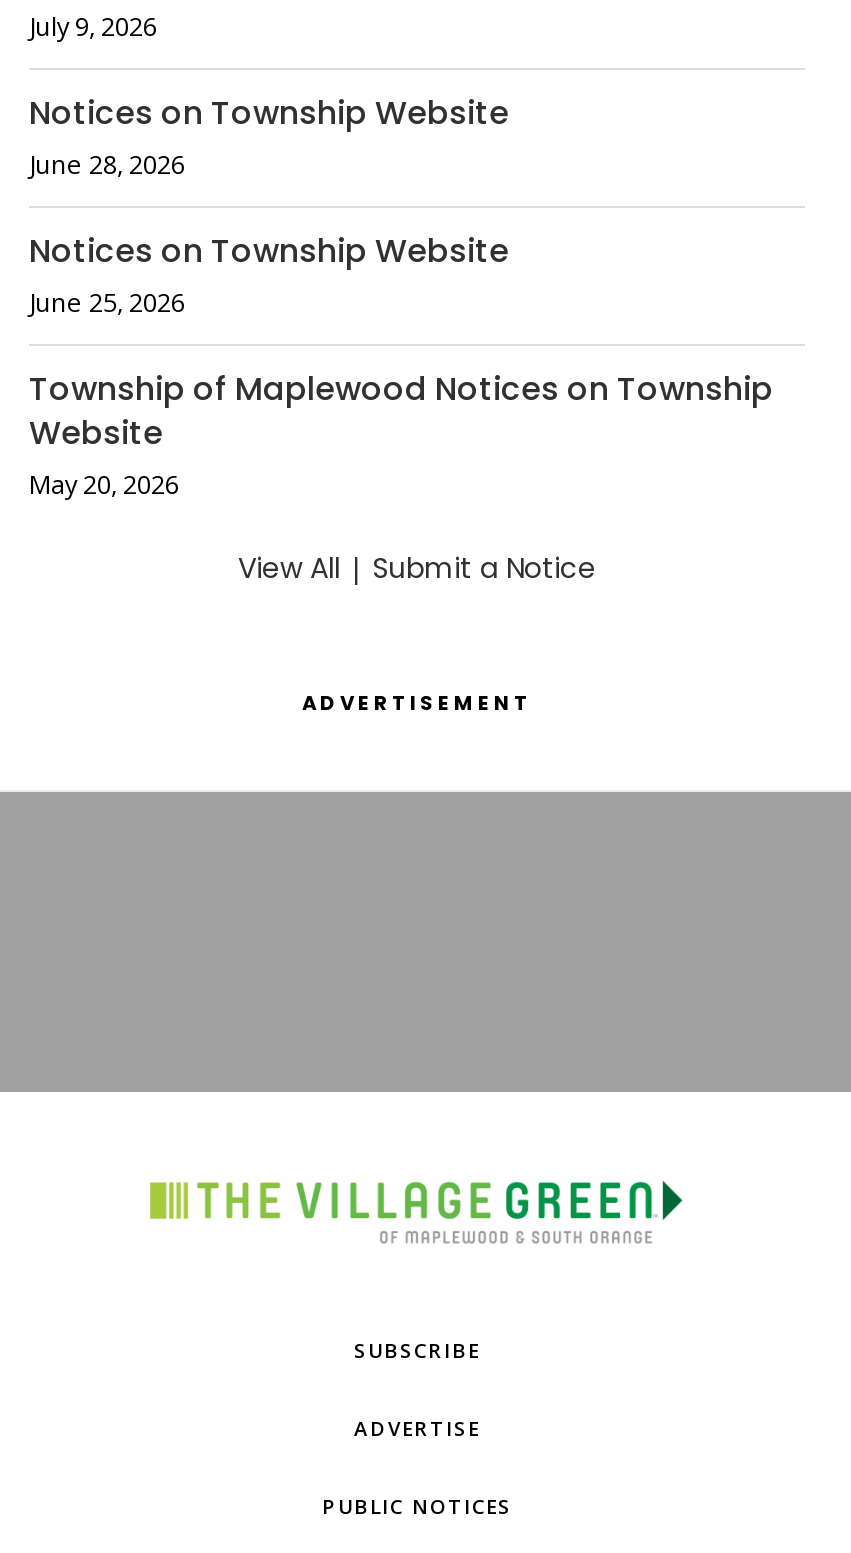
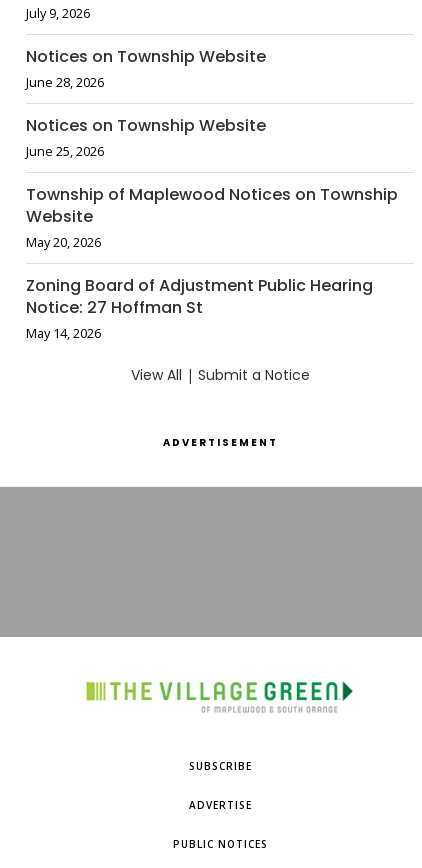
+ Zoning Board of Adjustment Public Hearing
+ Notice: 27 Hoffman St
+ May 14, 2026
